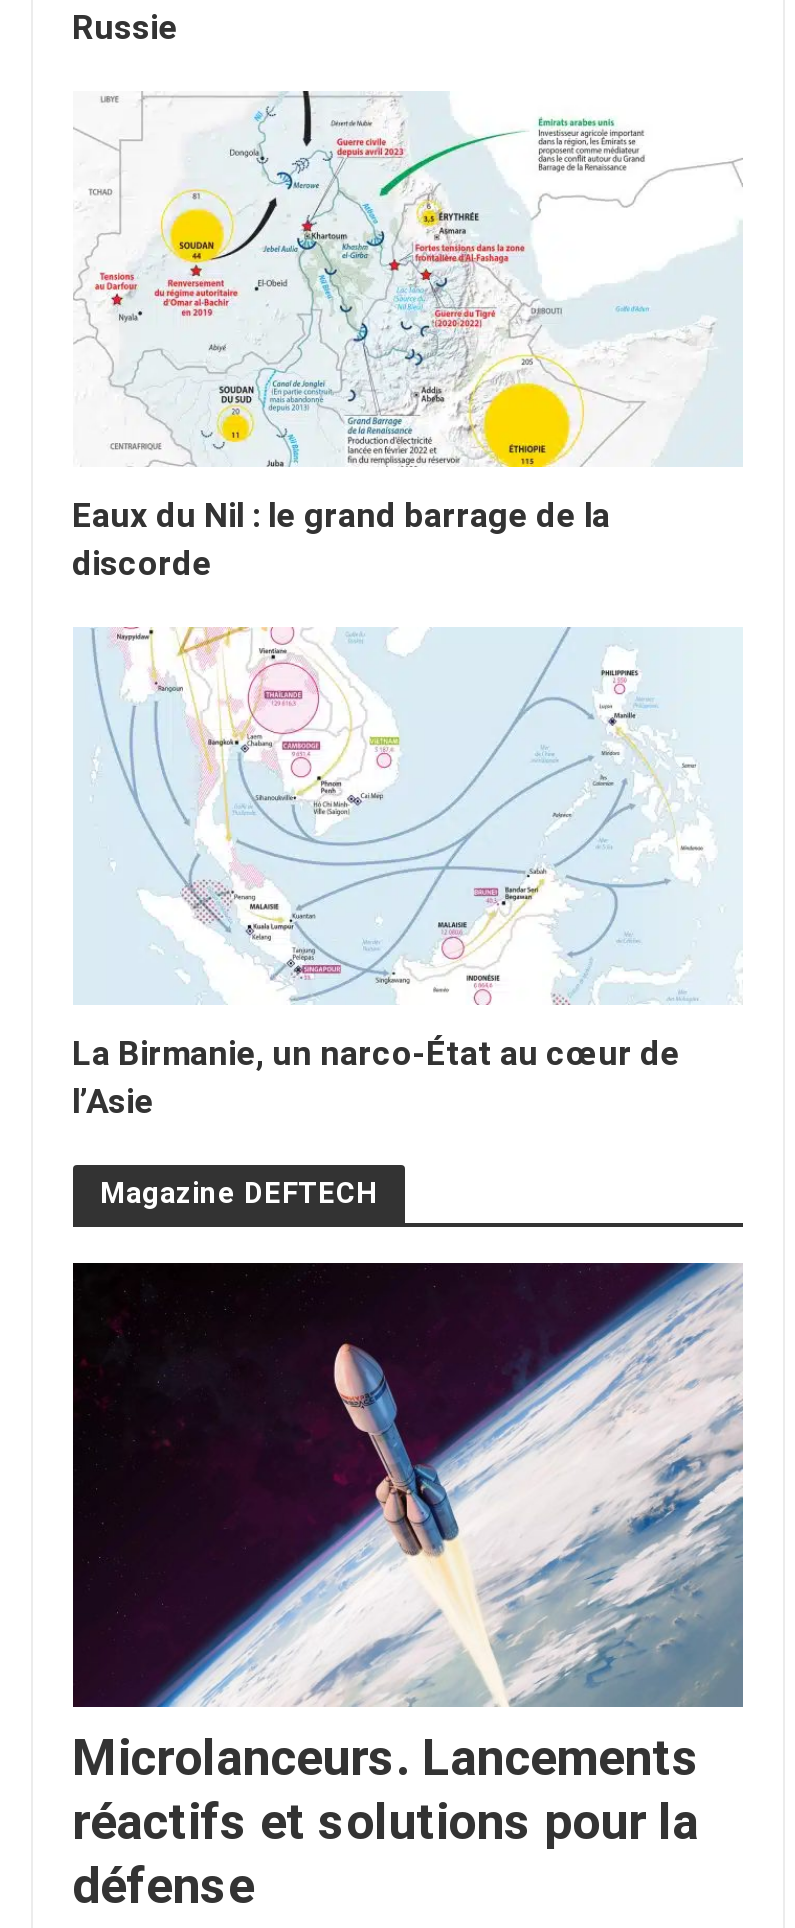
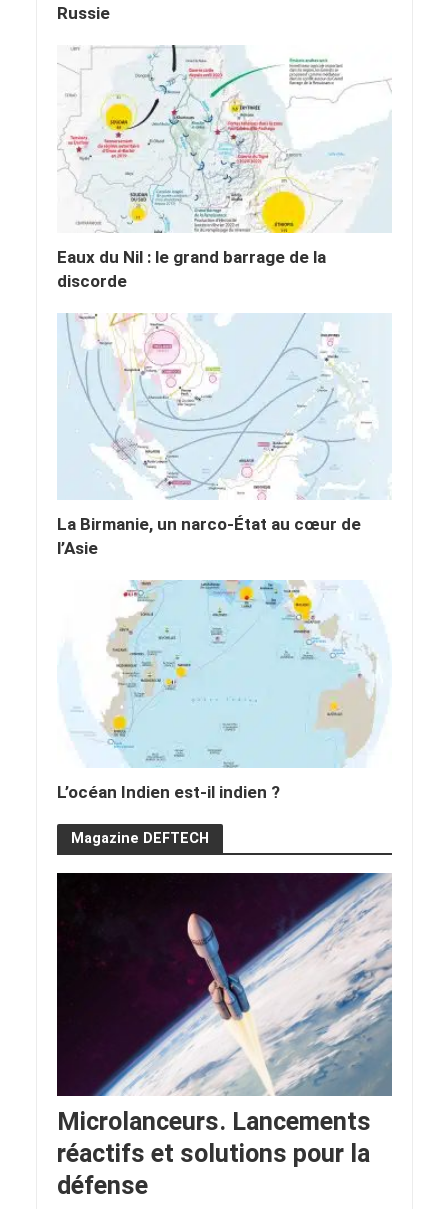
+ [image]
+ L’océan Indien est-il indien ?
